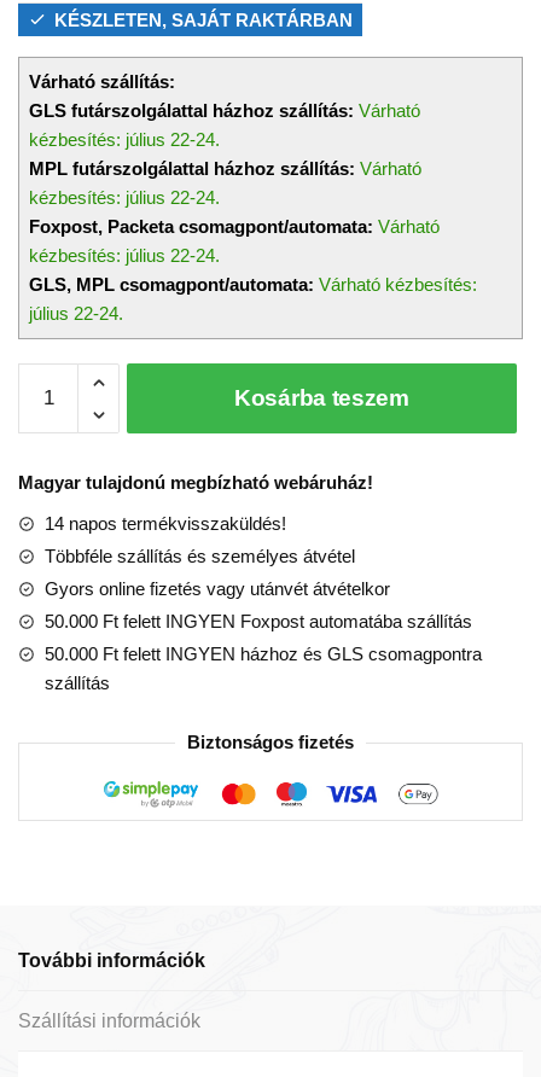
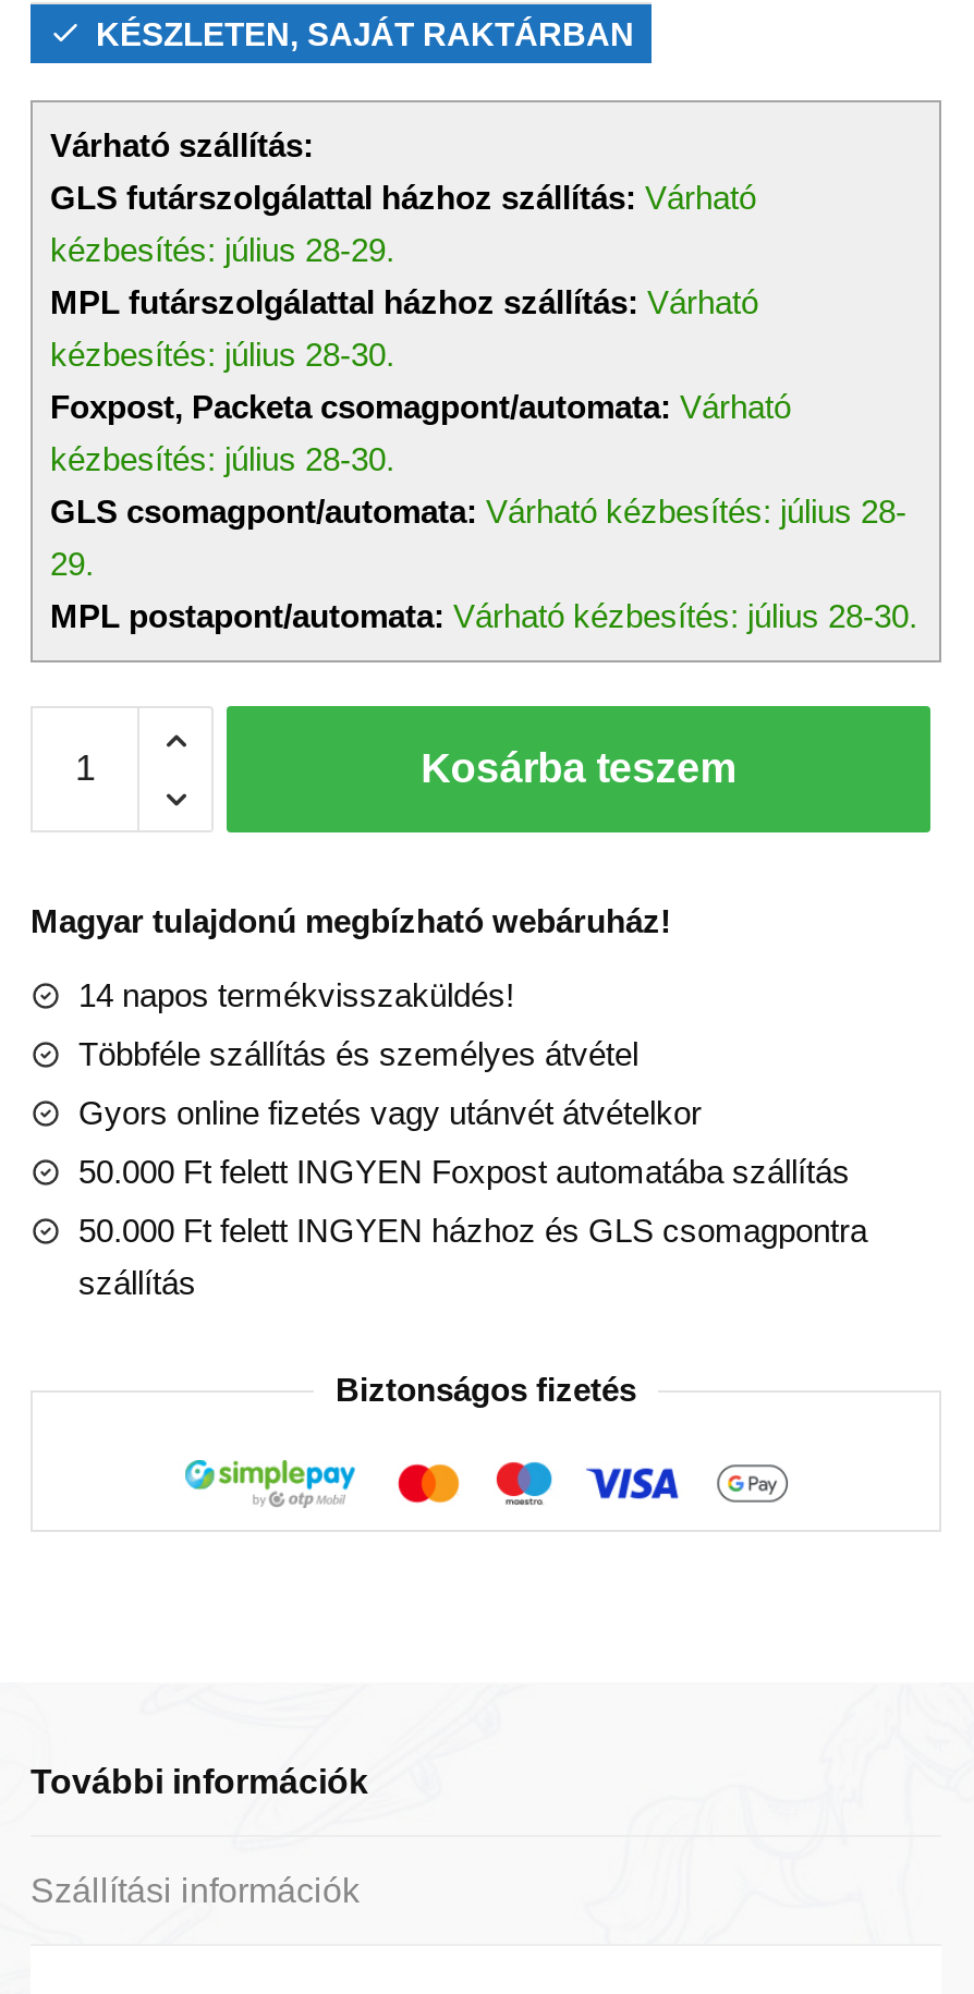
- kézbesítés: július 22-24.
+ kézbesítés: július 28-29.

- kézbesítés: július 22-24.
+ kézbesítés: július 28-30.

- kézbesítés: július 22-24.
- GLS, MPL csomagpont/automata: Várható kézbesítés:
- július 22-24.
+ kézbesítés: július 28-30.
+ GLS csomagpont/automata: Várható kézbesítés: július 28-
+ 29.
+ MPL postapont/automata: Várható kézbesítés: július 28-30.
